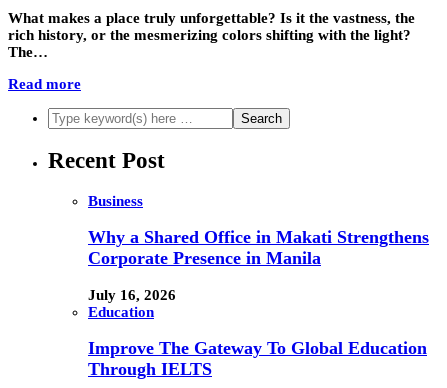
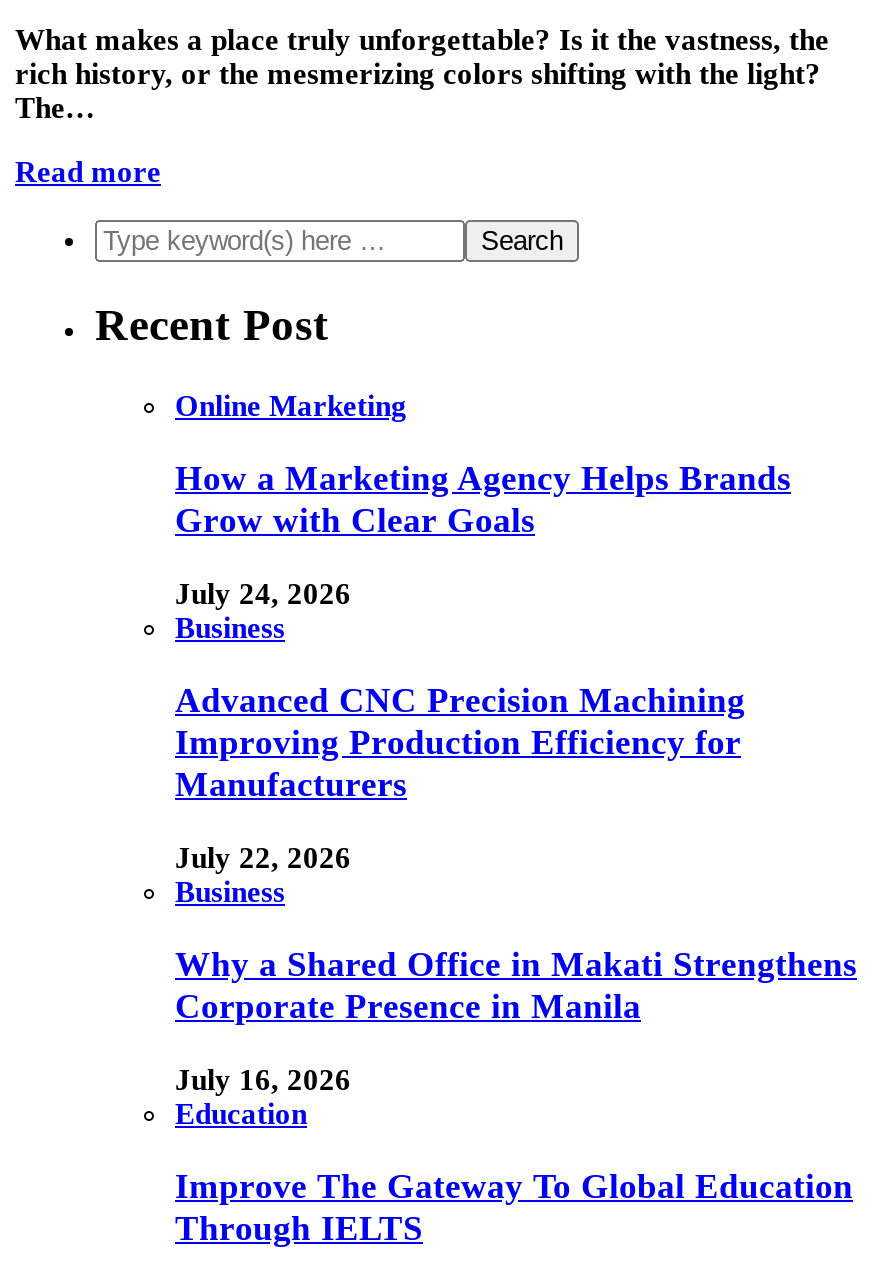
+ Online Marketing
+ How a Marketing Agency Helps Brands
+ Grow with Clear Goals
+ July 24, 2026
+ Business
+ Advanced CNC Precision Machining
+ Improving Production Efficiency for
+ Manufacturers
+ July 22, 2026
